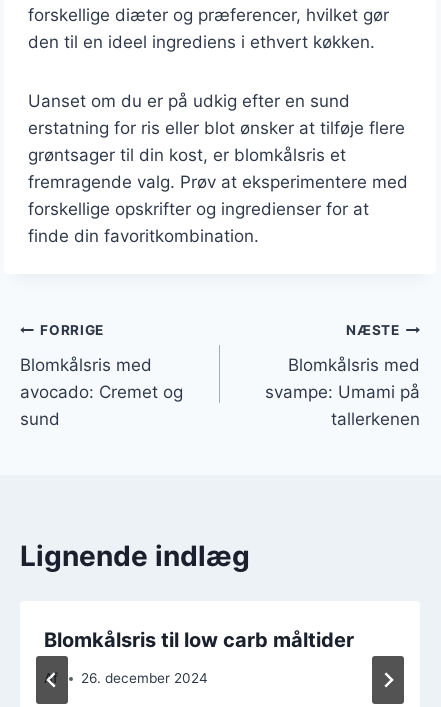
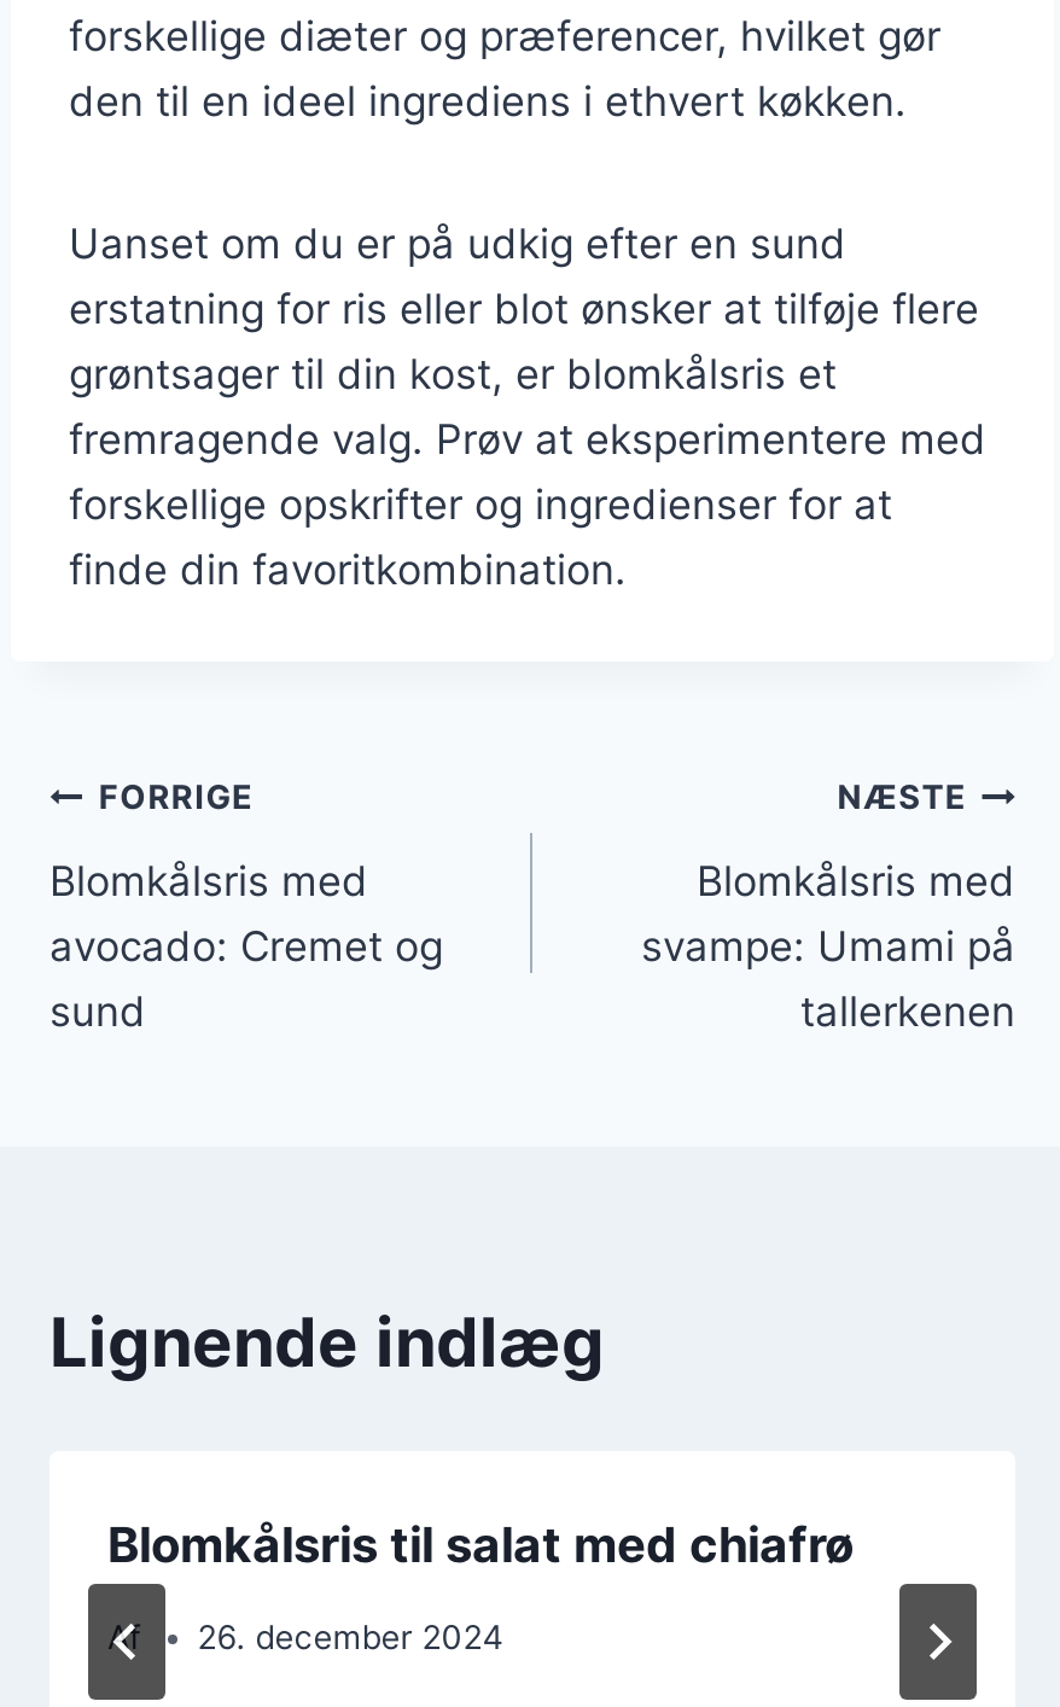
- Blomkålsris til low carb måltider
+ Blomkålsris til salat med chiafrø
